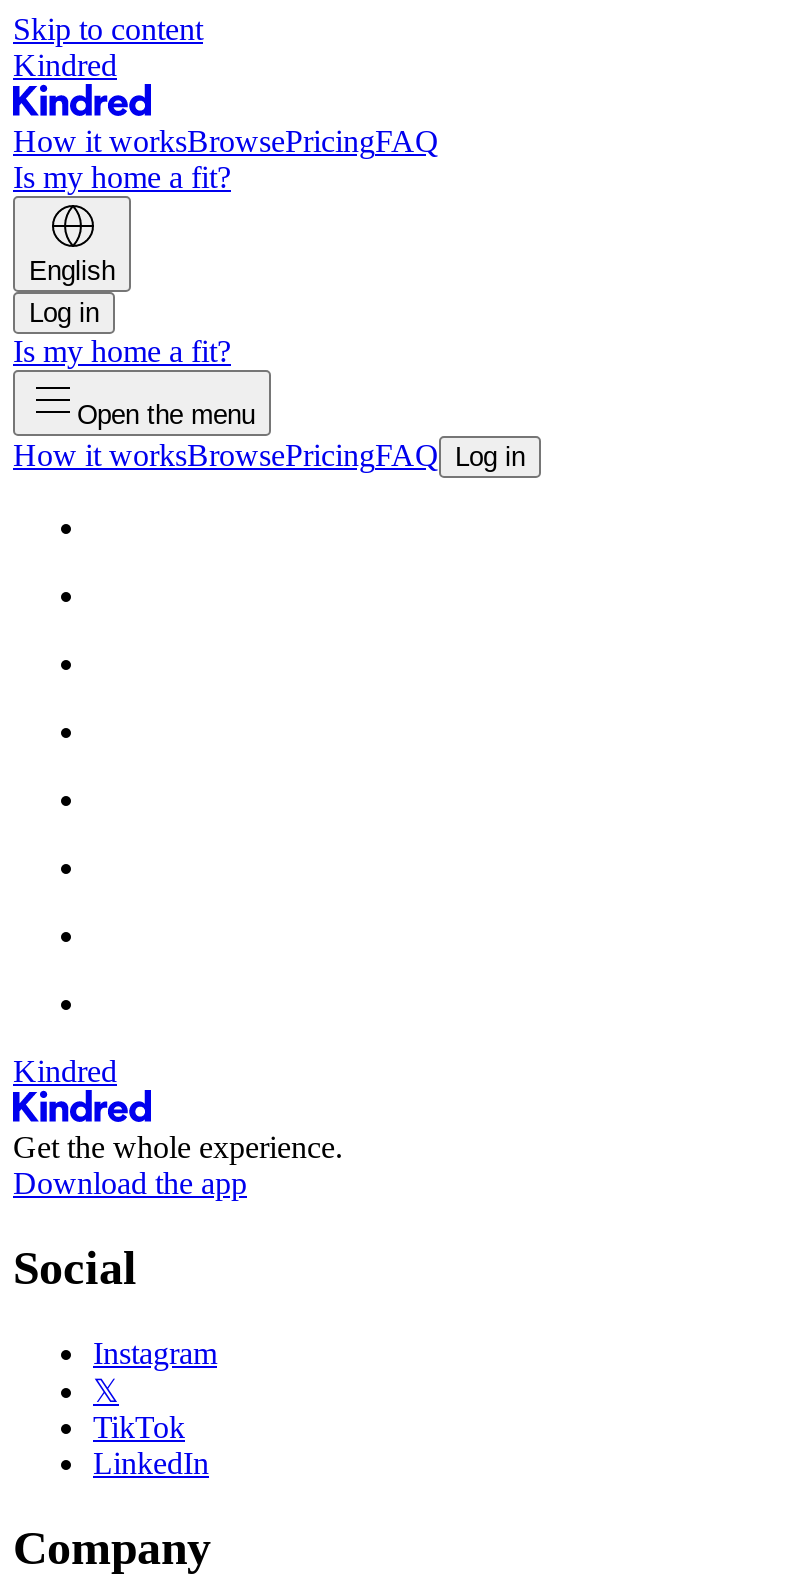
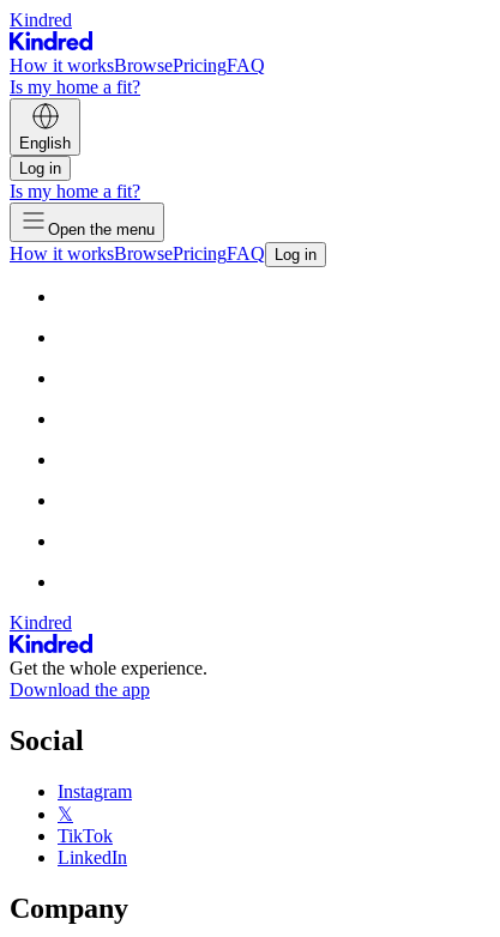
- Skip to content
